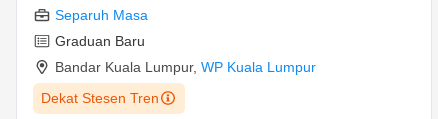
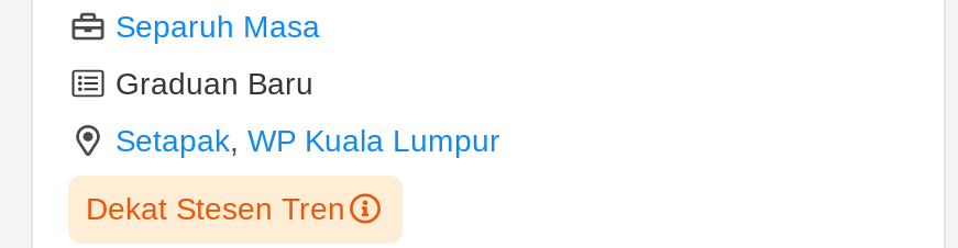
- Bandar Kuala Lumpur, WP Kuala Lumpur
+ Setapak, WP Kuala Lumpur
